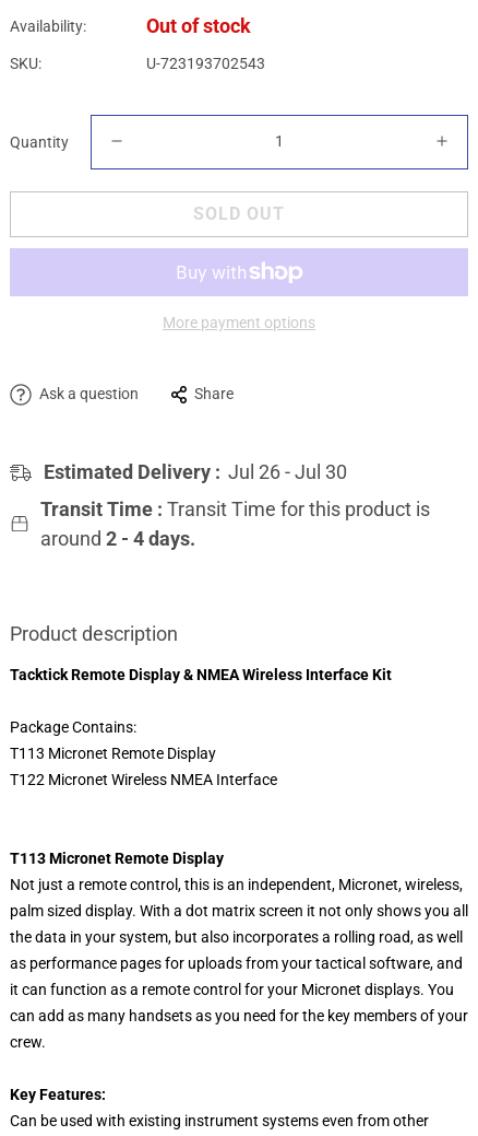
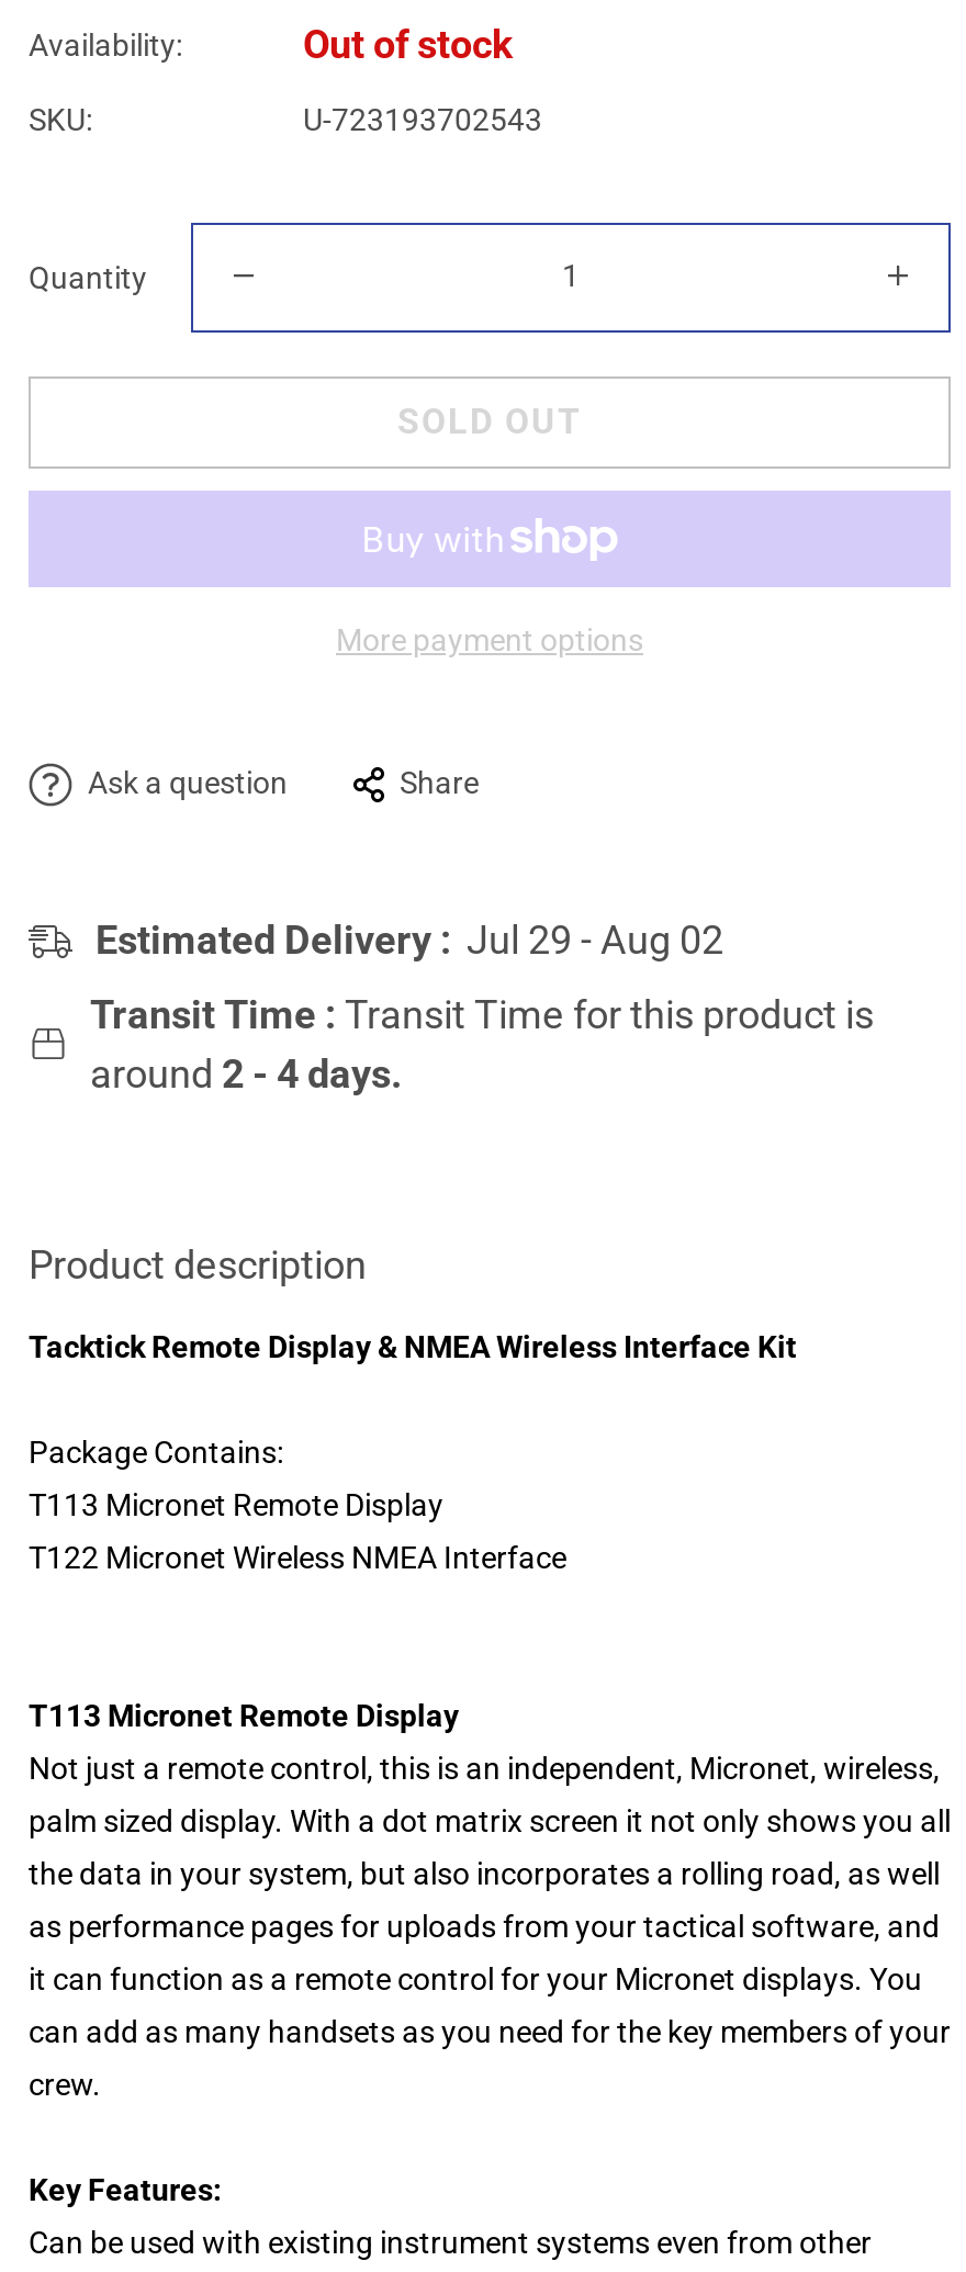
- Estimated Delivery : Jul 26 - Jul 30
+ Estimated Delivery : Jul 29 - Aug 02
